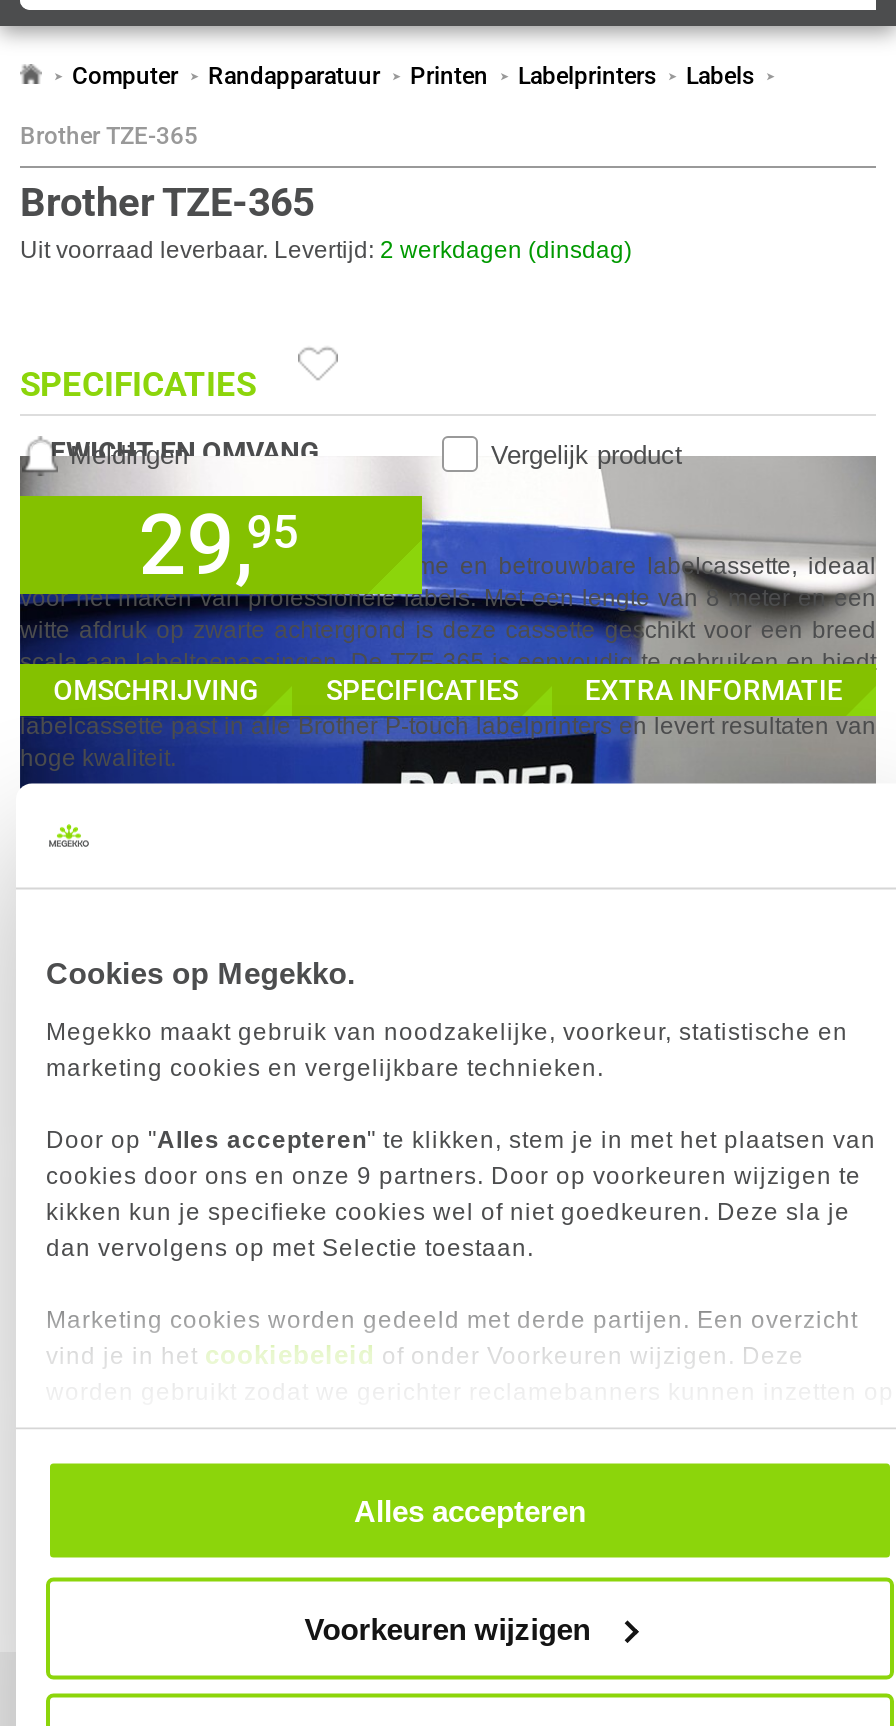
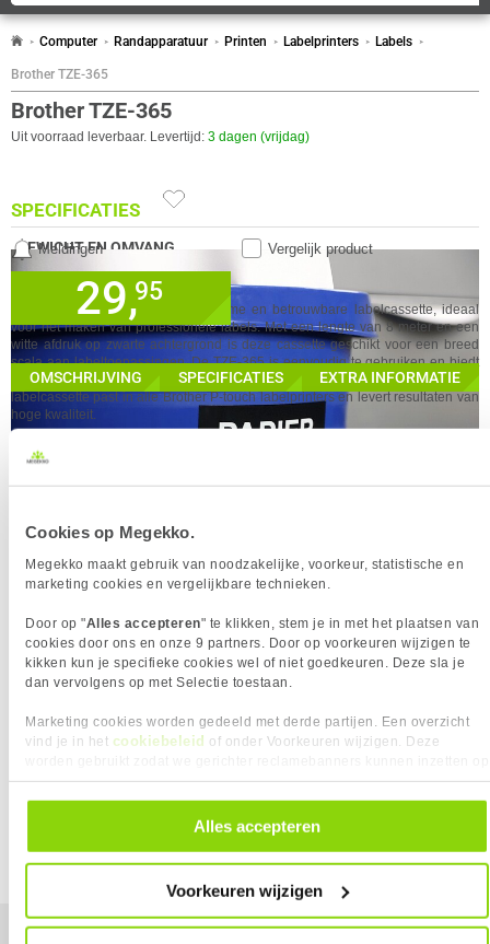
- Uit voorraad leverbaar. Levertijd: 2 werkdagen (dinsdag)
+ Uit voorraad leverbaar. Levertijd: 3 dagen (vrijdag)
